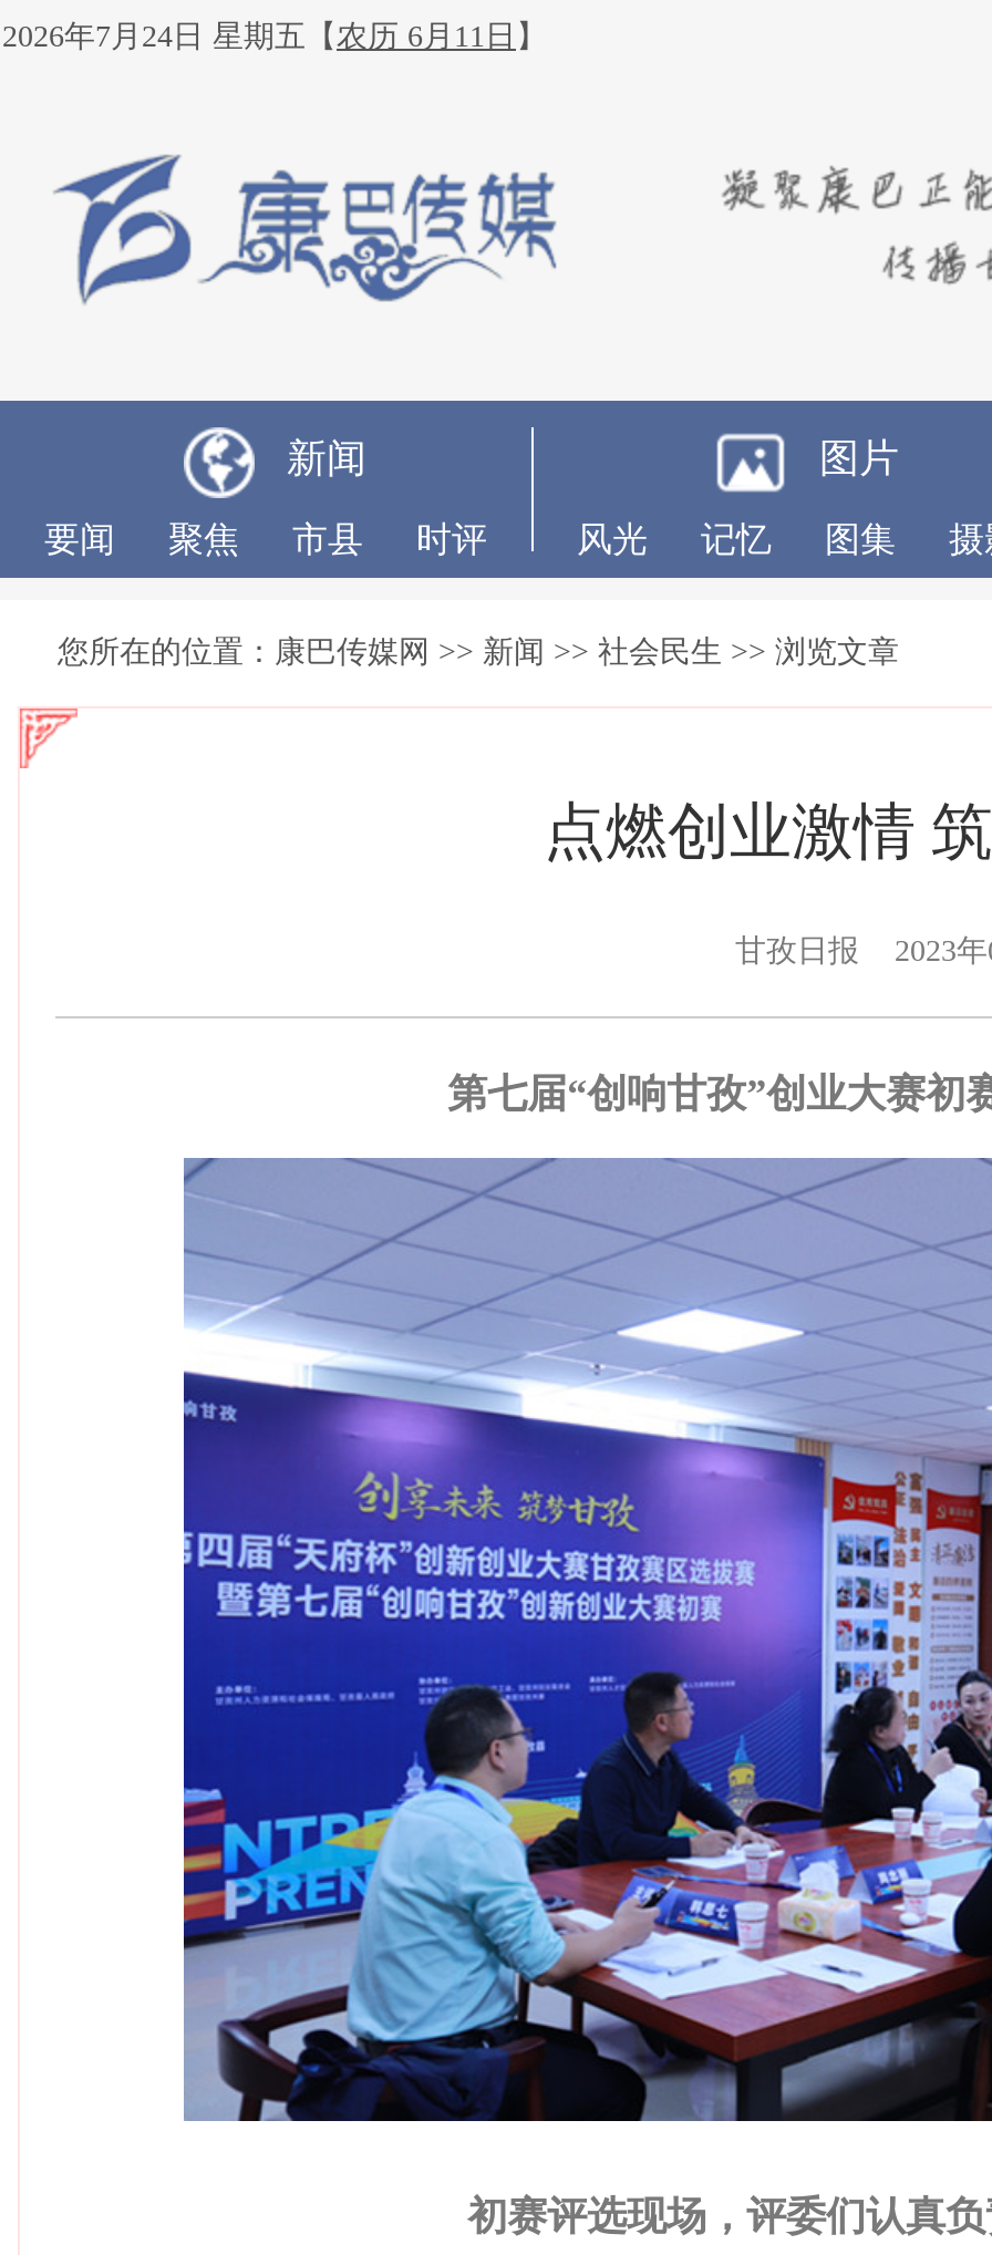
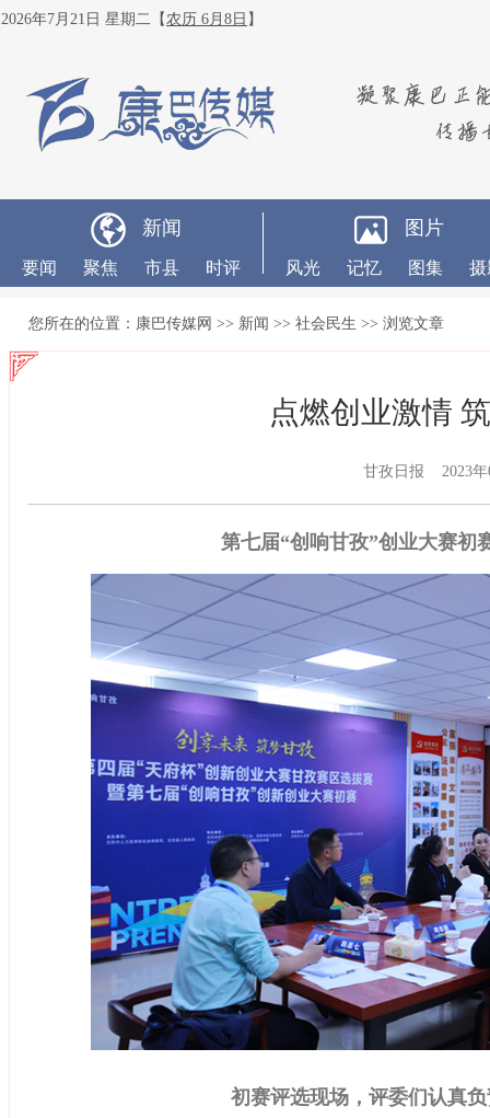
- 2026年7月24日 星期五【农历 6月11日】
+ 2026年7月21日 星期二【农历 6月8日】
